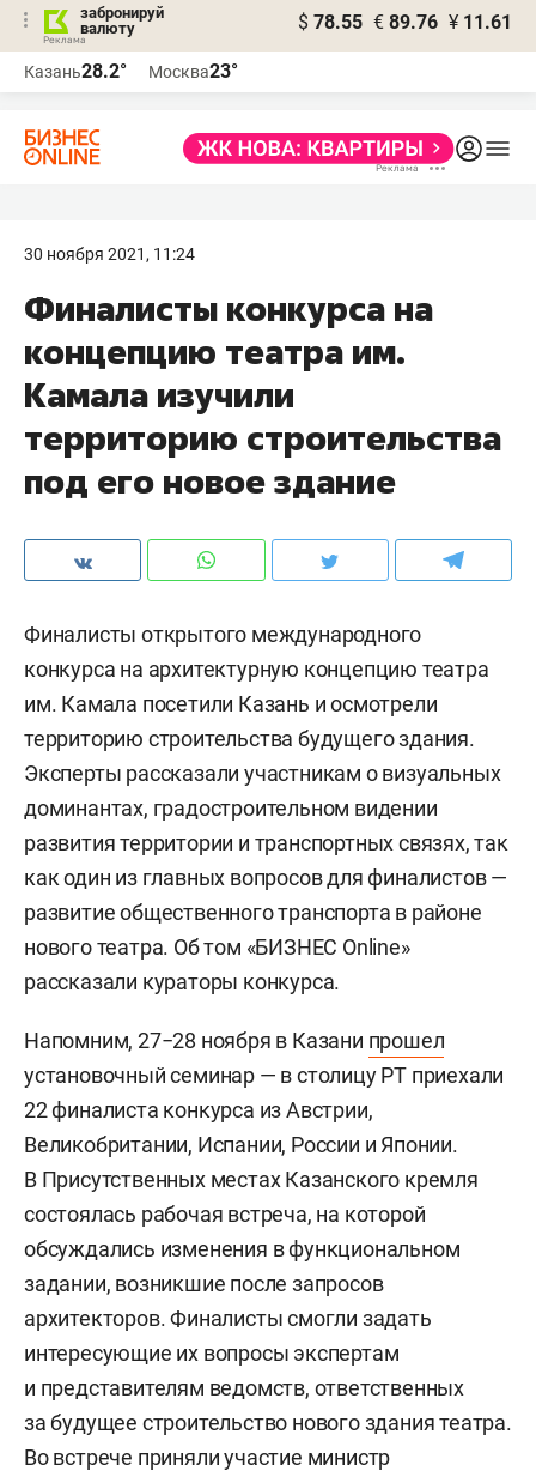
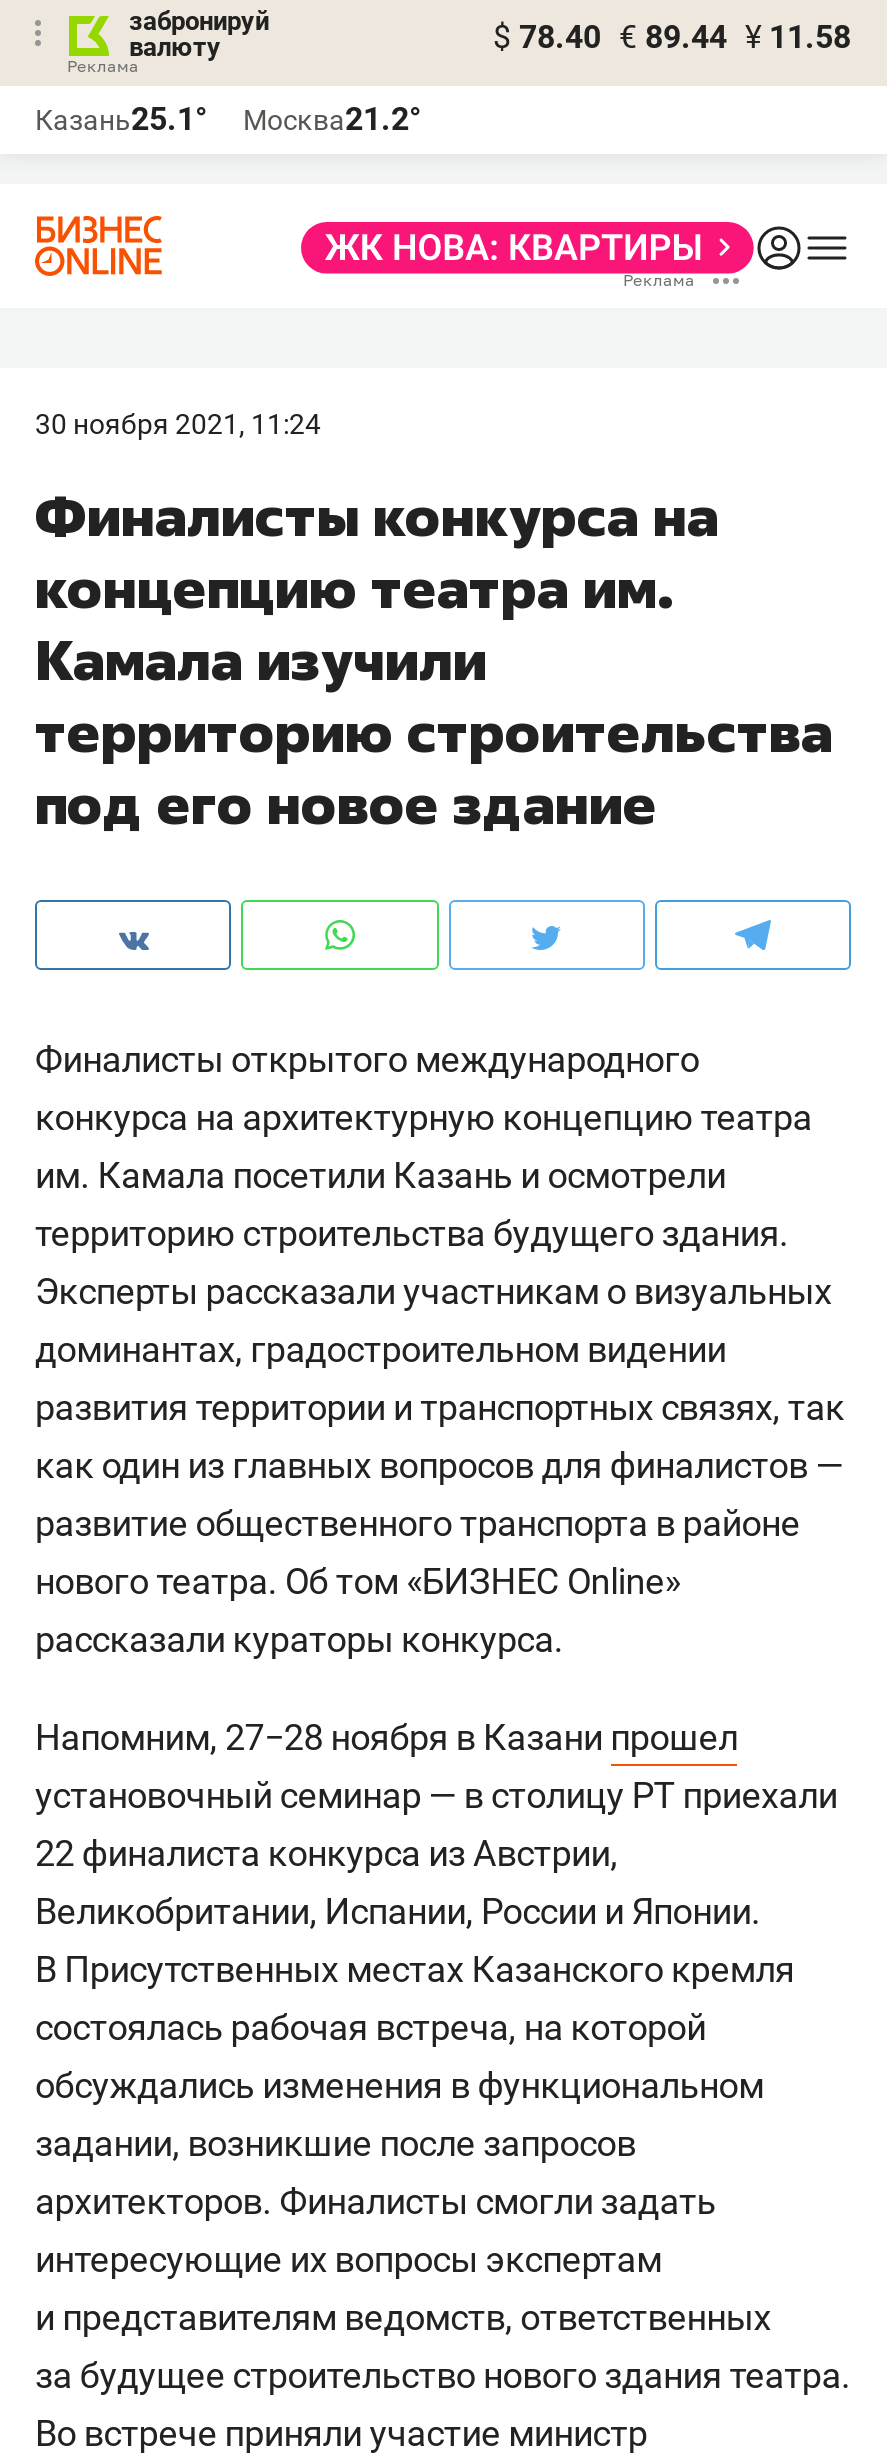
- $ 78.55 € 89.76 ¥ 11.61
+ $ 78.40 € 89.44 ¥ 11.58

- Казань28.2°
+ Казань25.1°

- Москва23°
+ Москва21.2°
